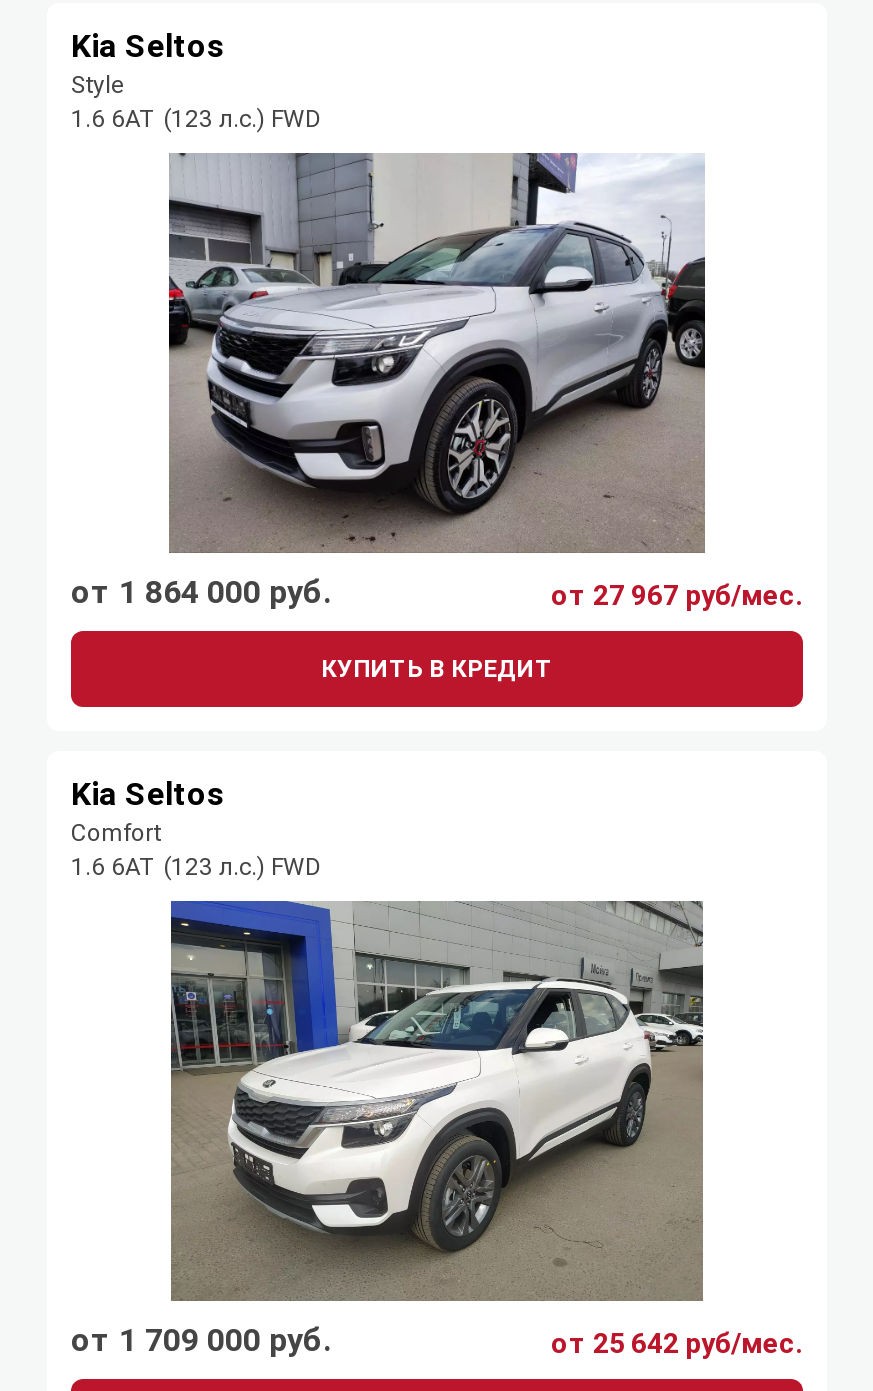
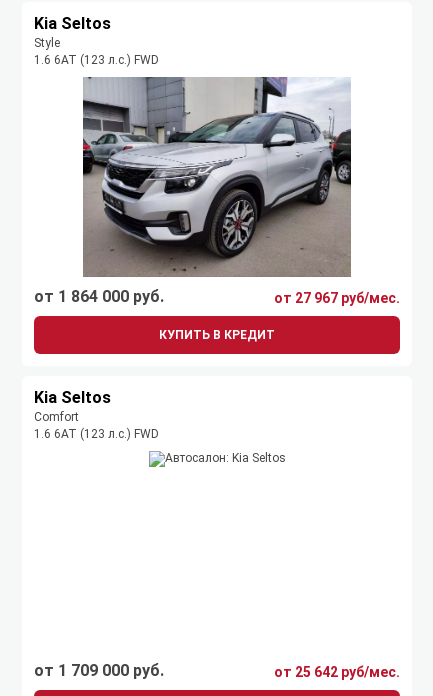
- [image]
